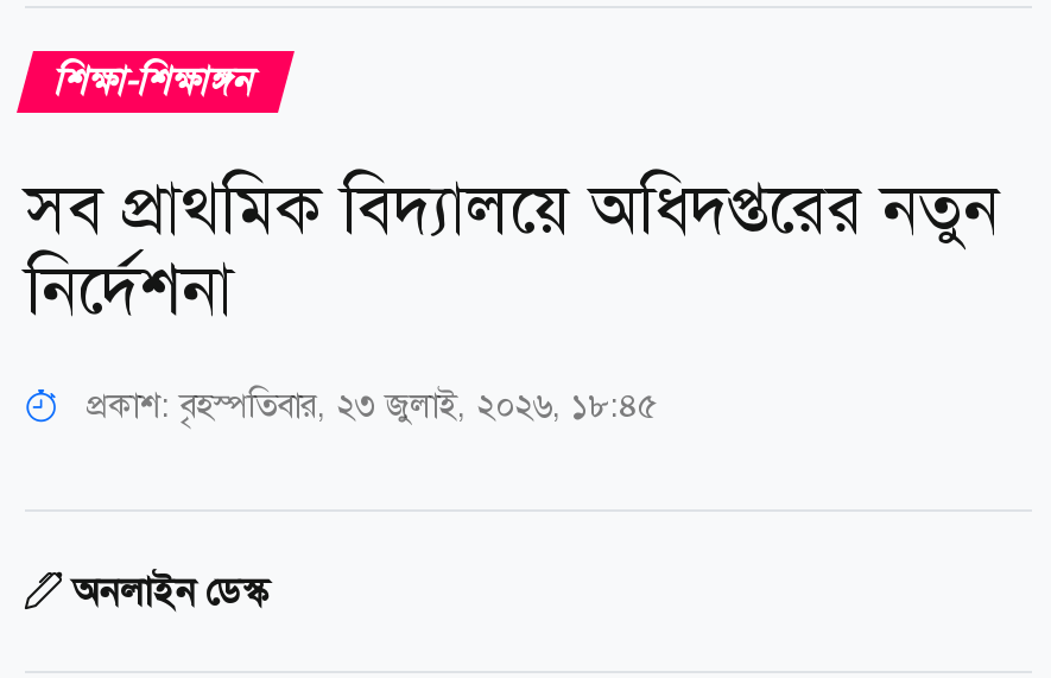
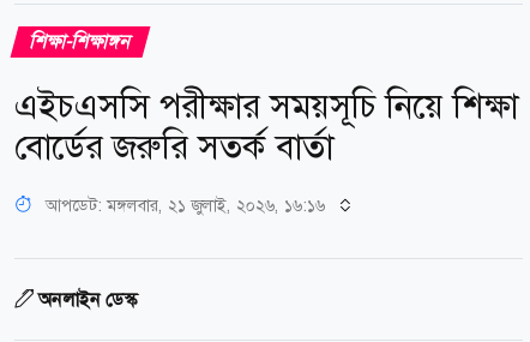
- সব প্রাথমিক বিদ্যালয়ে অধিদপ্তরের নতুন
- নির্দেশনা
+ এইচএসসি পরীক্ষার সময়সূচি নিয়ে শিক্ষা
+ বোর্ডের জরুরি সতর্ক বার্তা

- প্রকাশ: বৃহস্পতিবার, ২৩ জুলাই, ২০২৬, ১৮:৪৫
+ আপডেট: মঙ্গলবার, ২১ জুলাই, ২০২৬, ১৬:১৬
